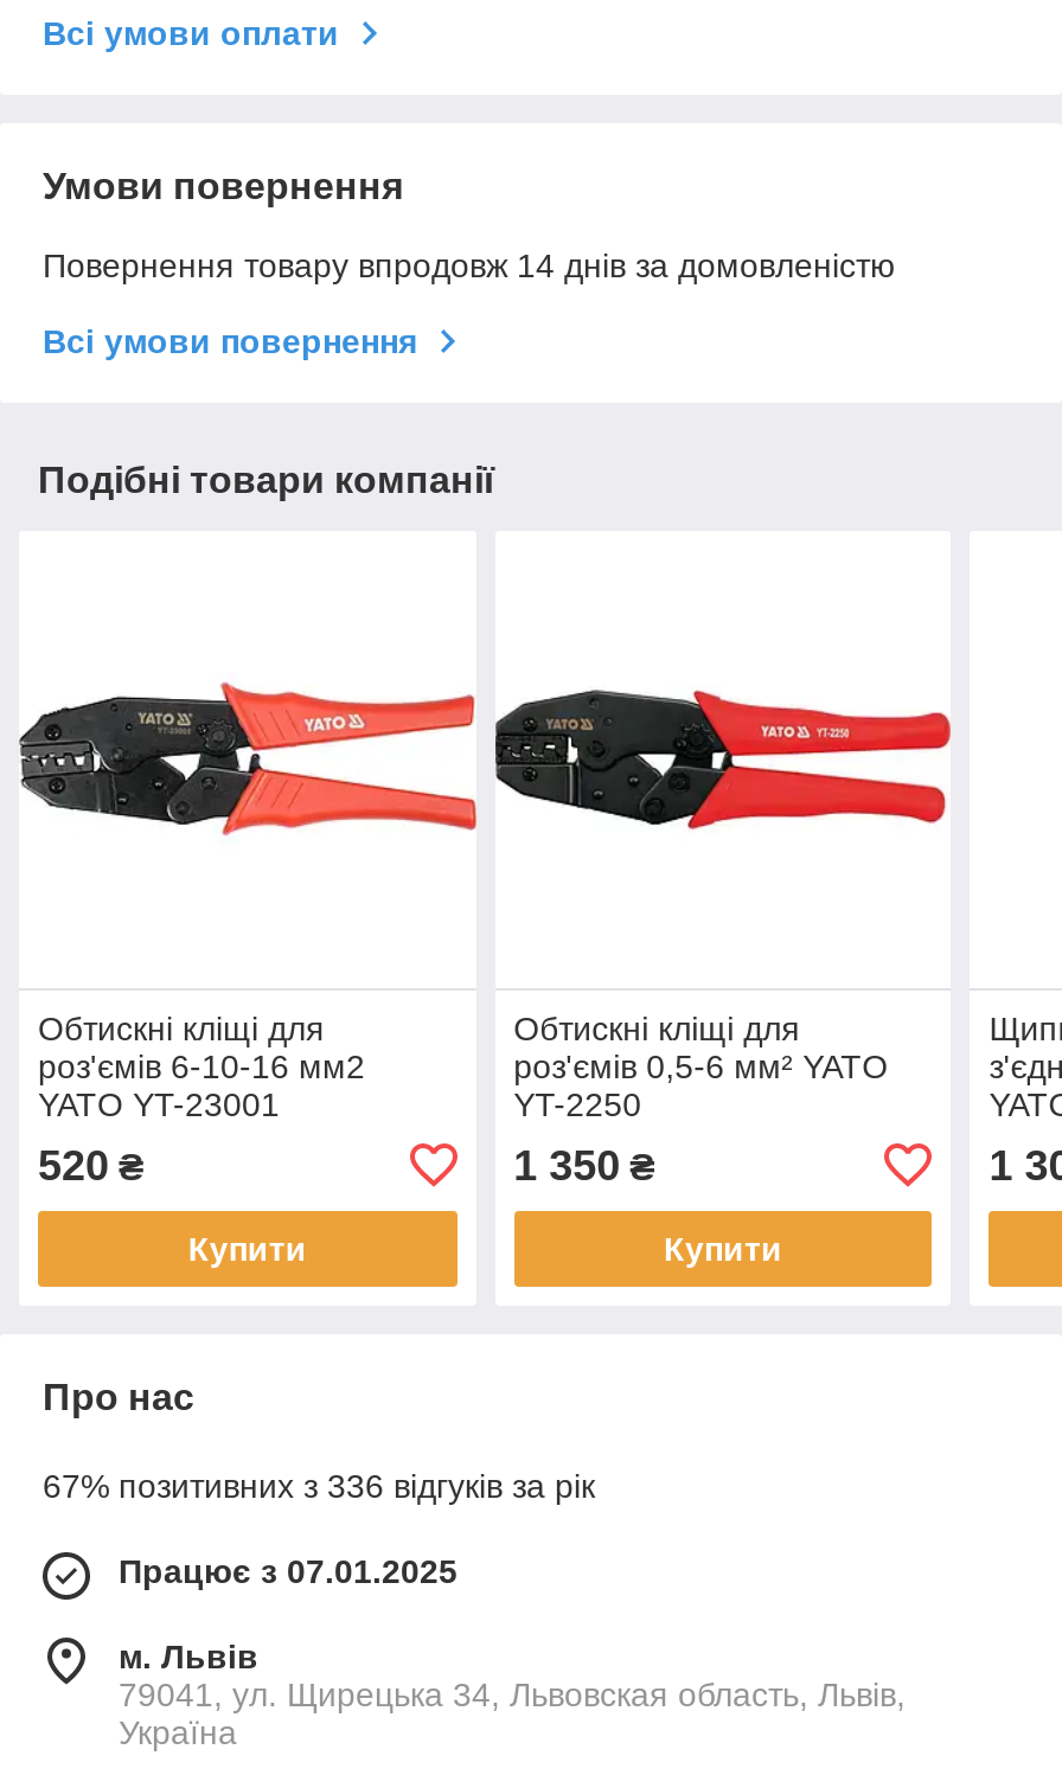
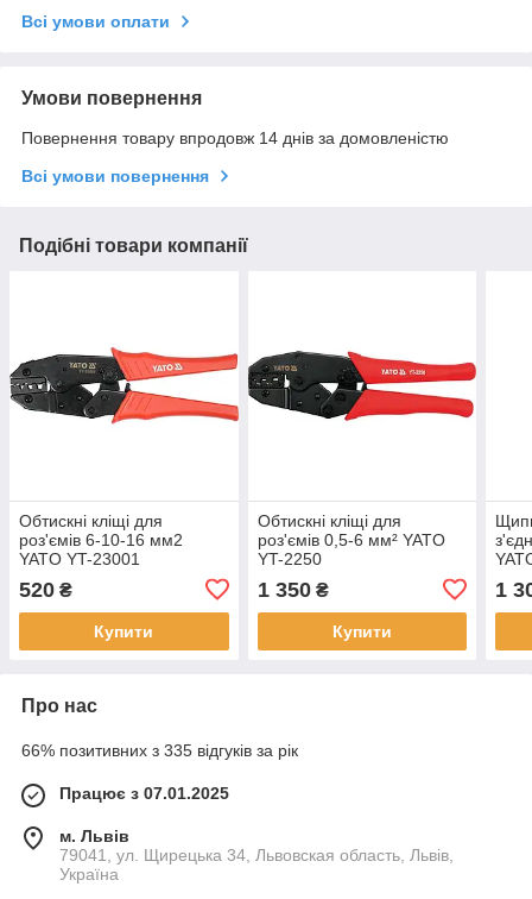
- 67% позитивних з 336 відгуків за рік
+ 66% позитивних з 335 відгуків за рік
